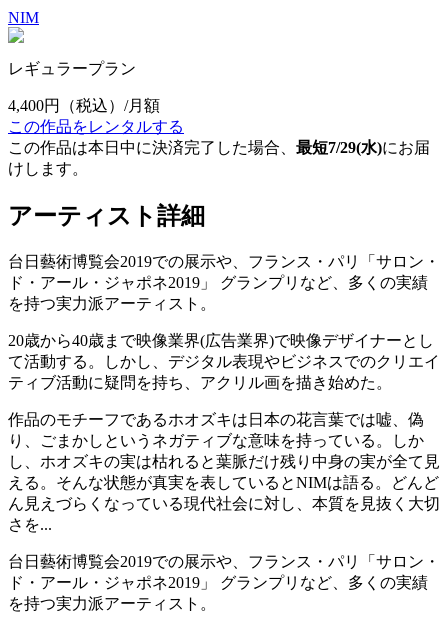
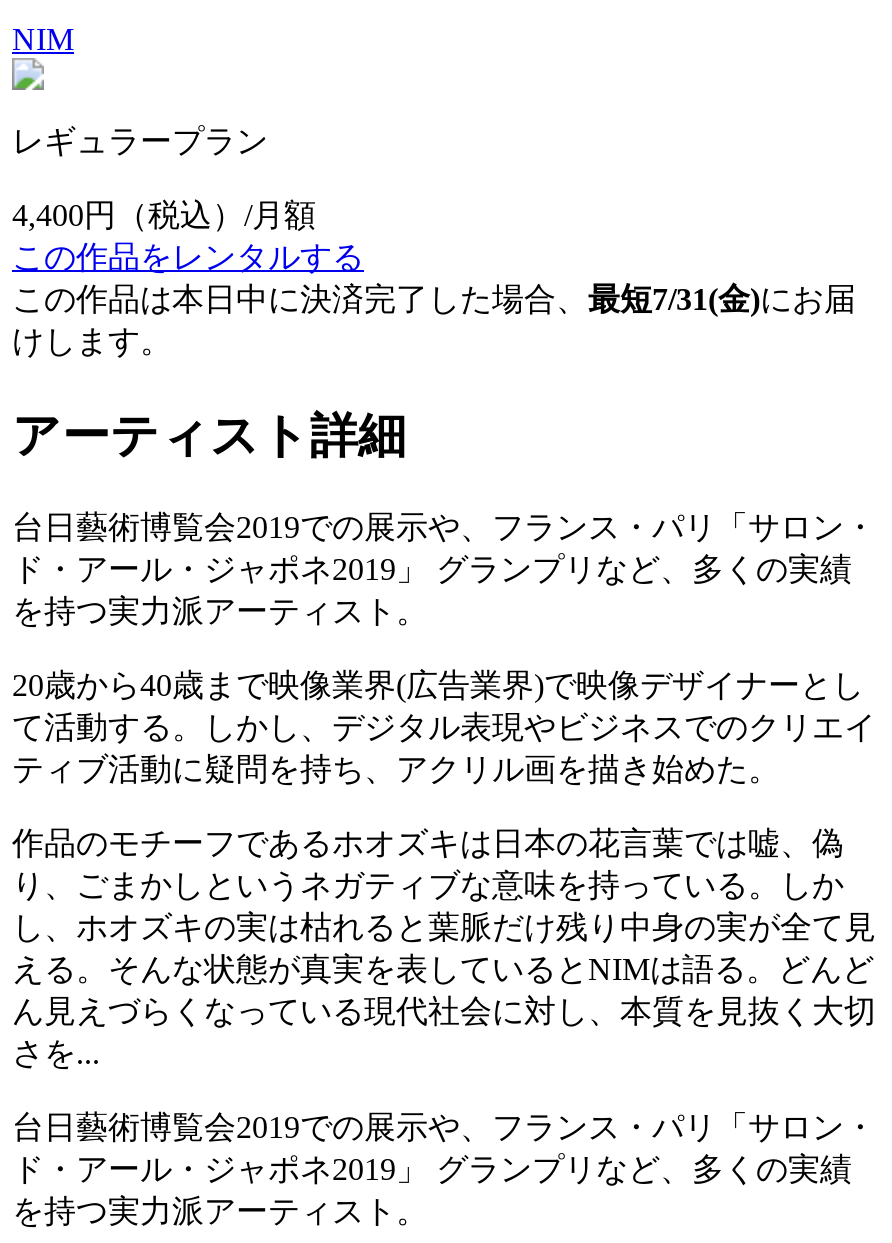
- この作品は本日中に決済完了した場合、最短7/29(水)にお届
+ この作品は本日中に決済完了した場合、最短7/31(金)にお届
